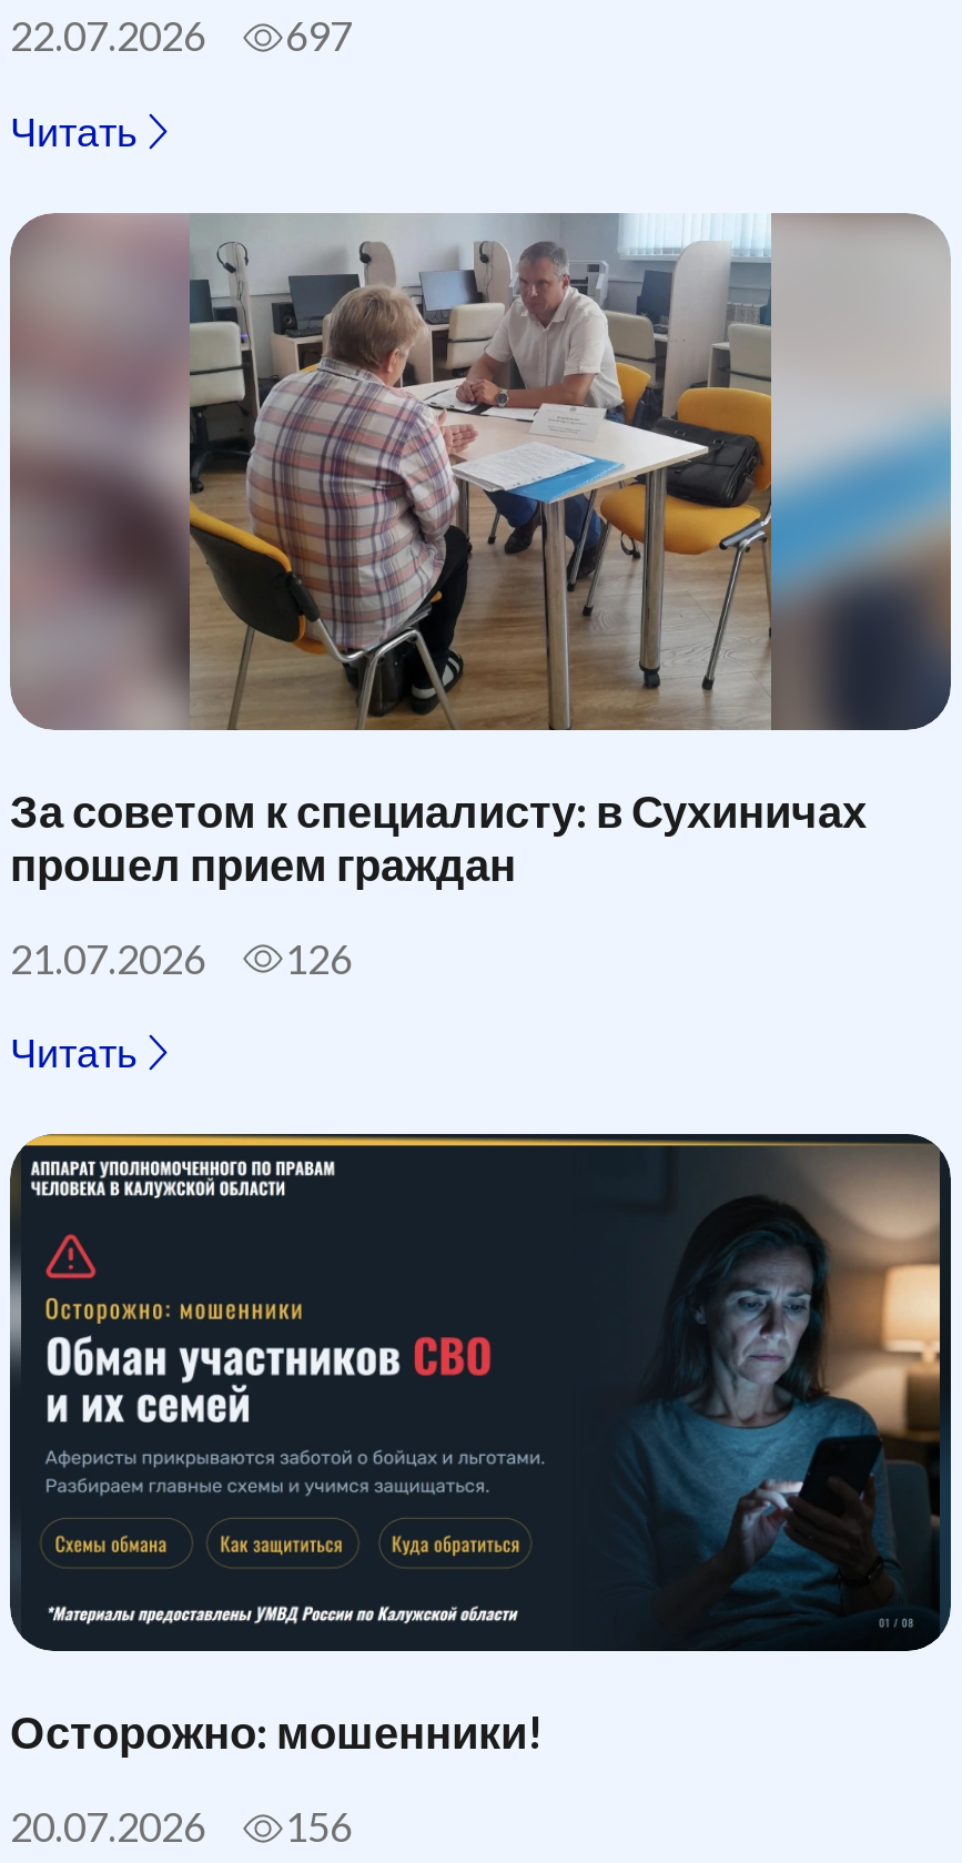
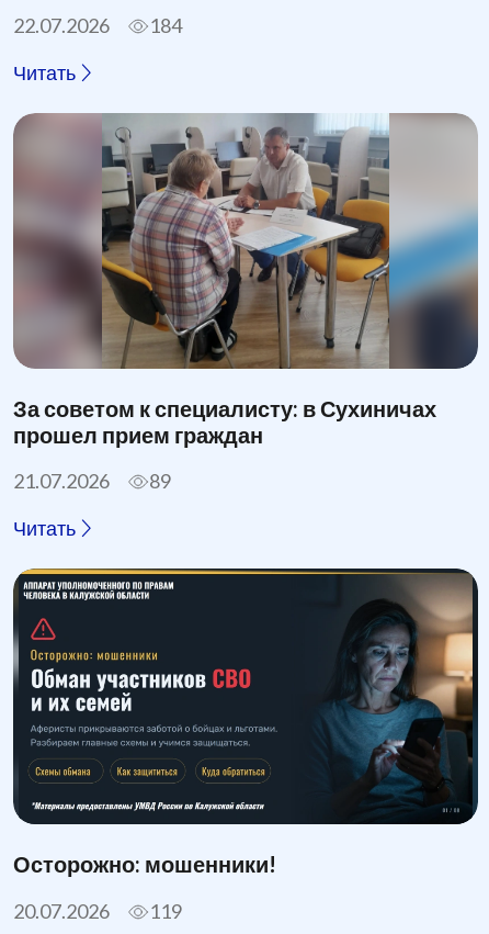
- 22.07.2026 697
+ 22.07.2026 184

- 21.07.2026 126
+ 21.07.2026 89

- 20.07.2026 156
+ 20.07.2026 119
